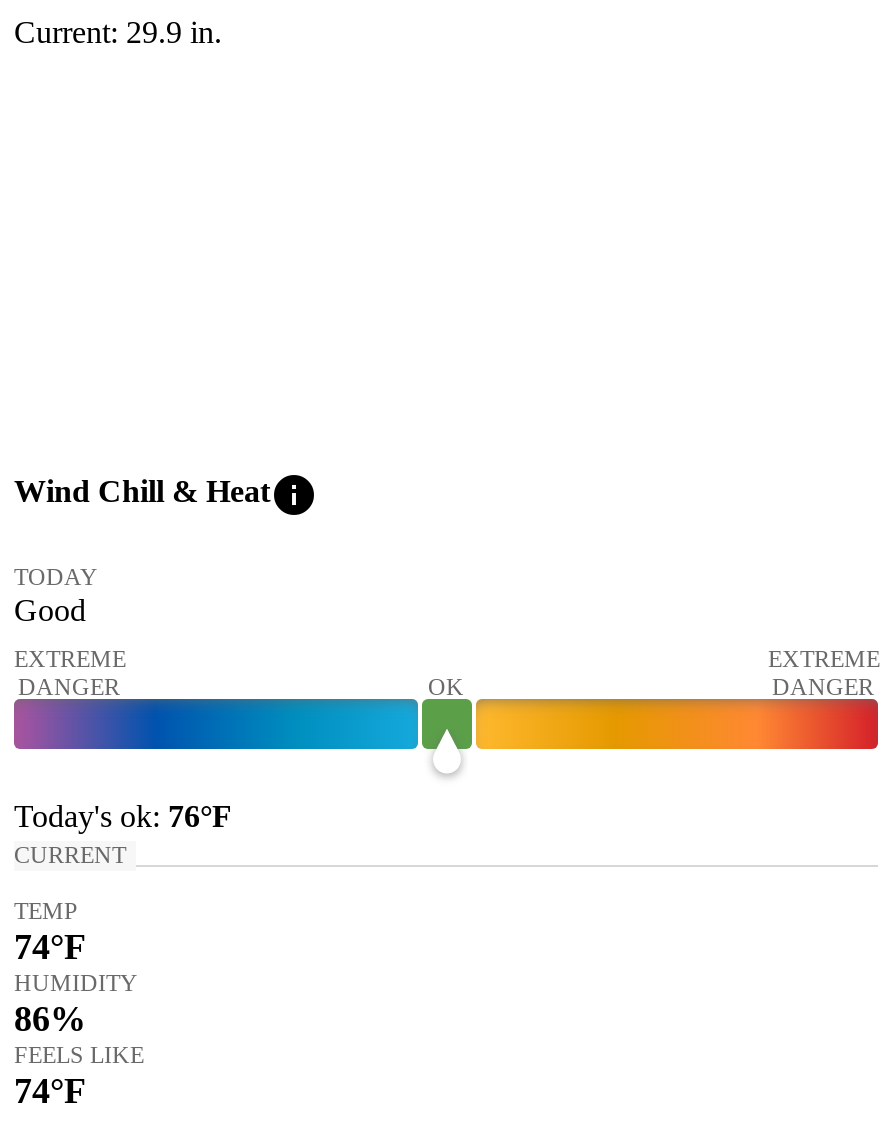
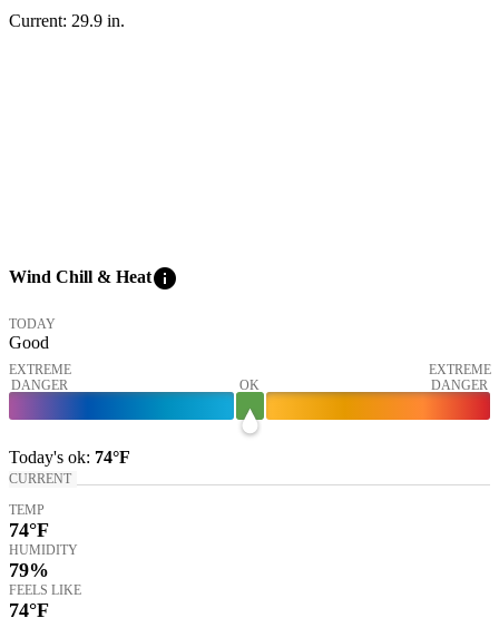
- Today's ok: 76°F
+ Today's ok: 74°F

- 86%
+ 79%
